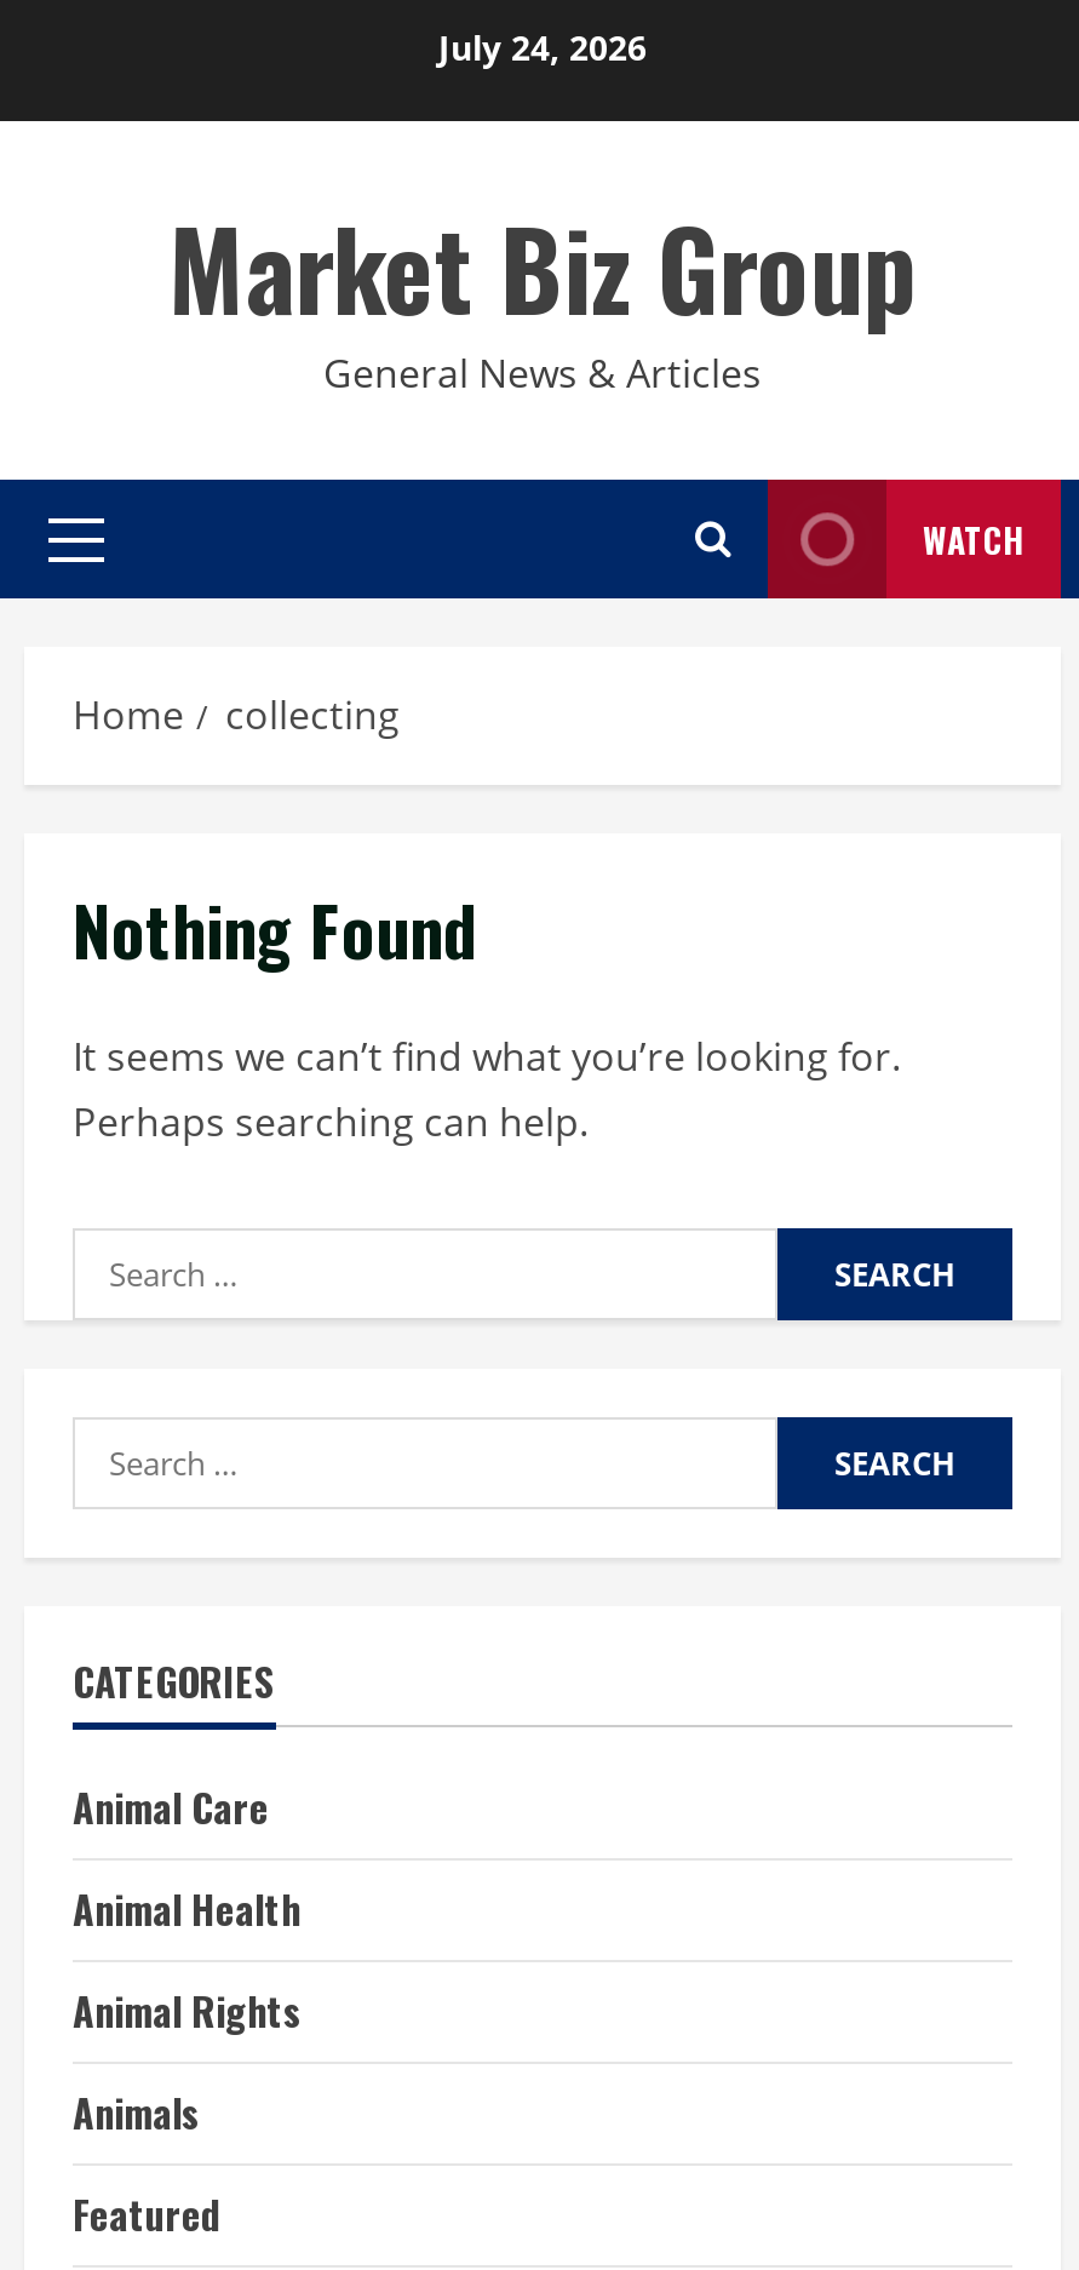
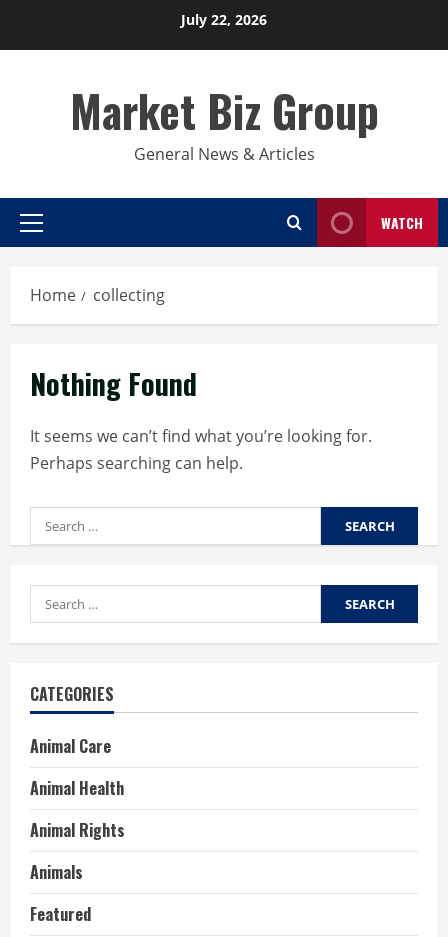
- July 24, 2026
+ July 22, 2026
